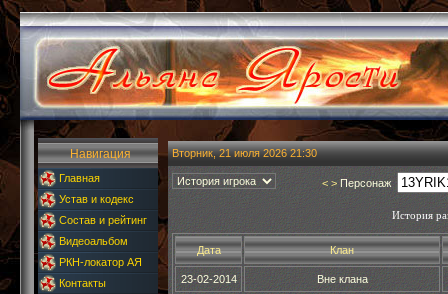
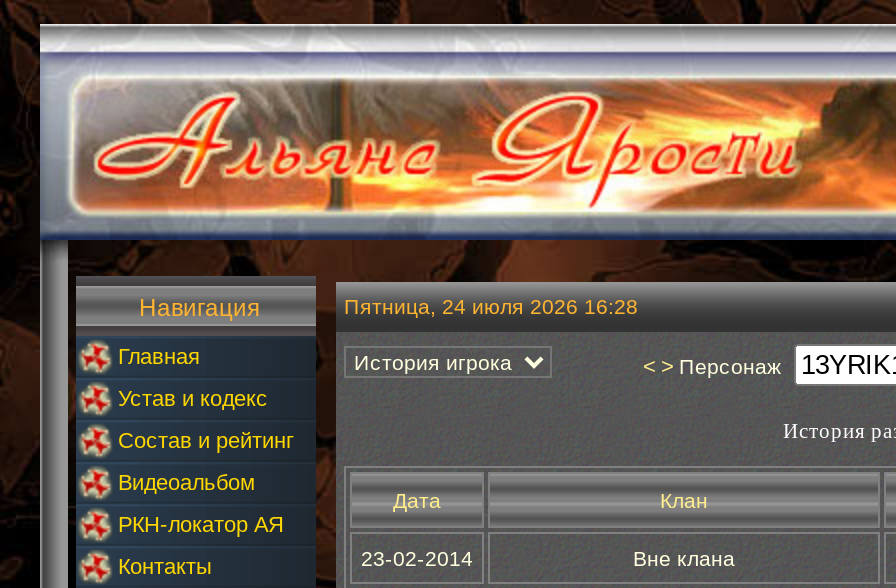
- Вторник, 21 июля 2026 21:30
+ Пятница, 24 июля 2026 16:28
